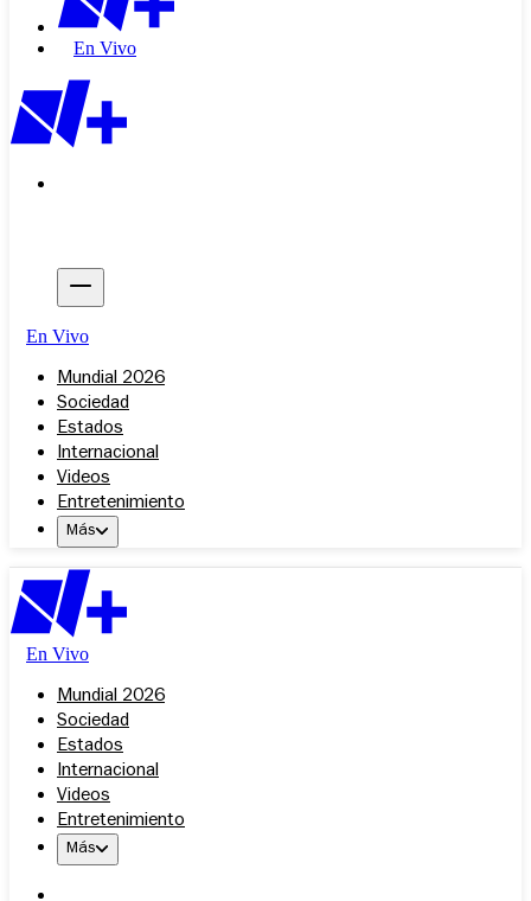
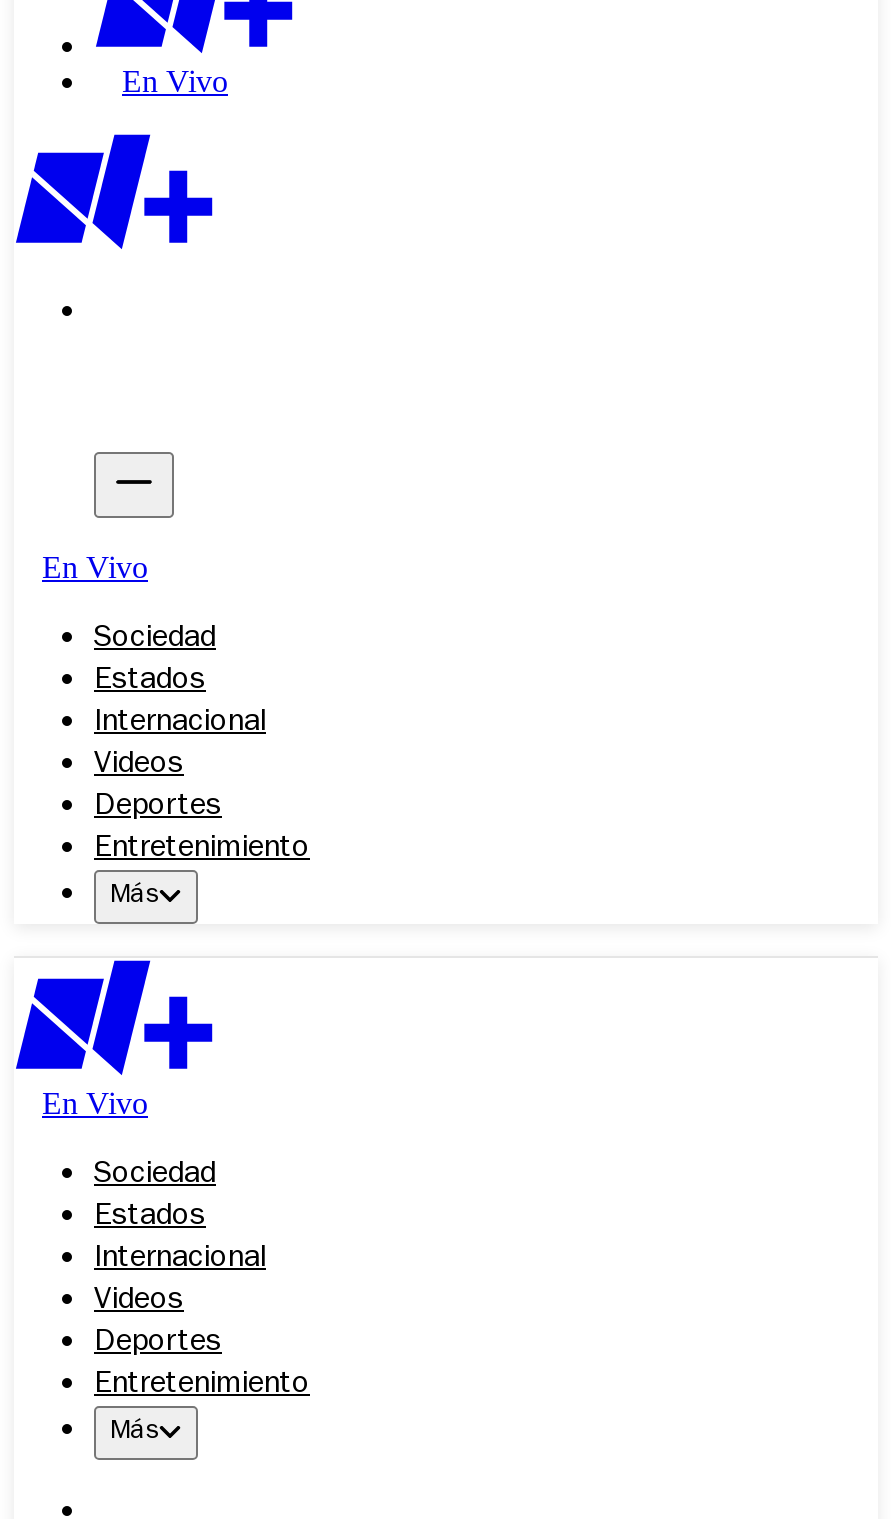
- Mundial 2026

moved up: Sociedad | Estados | Internacional | Videos

+ Deportes

- Mundial 2026

moved up: Sociedad | Estados | Internacional | Videos

+ Deportes
